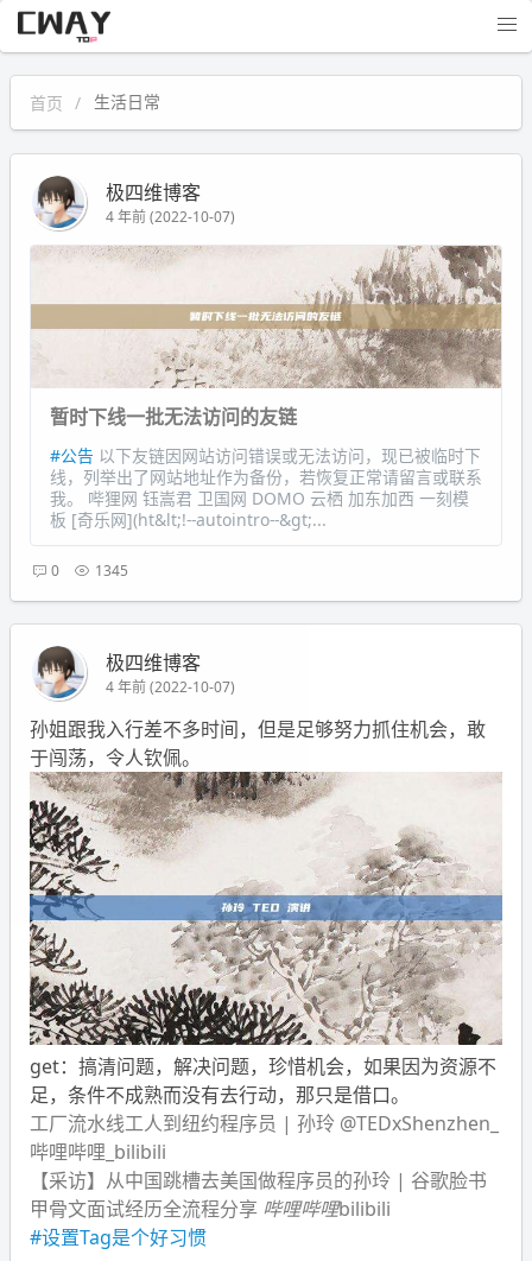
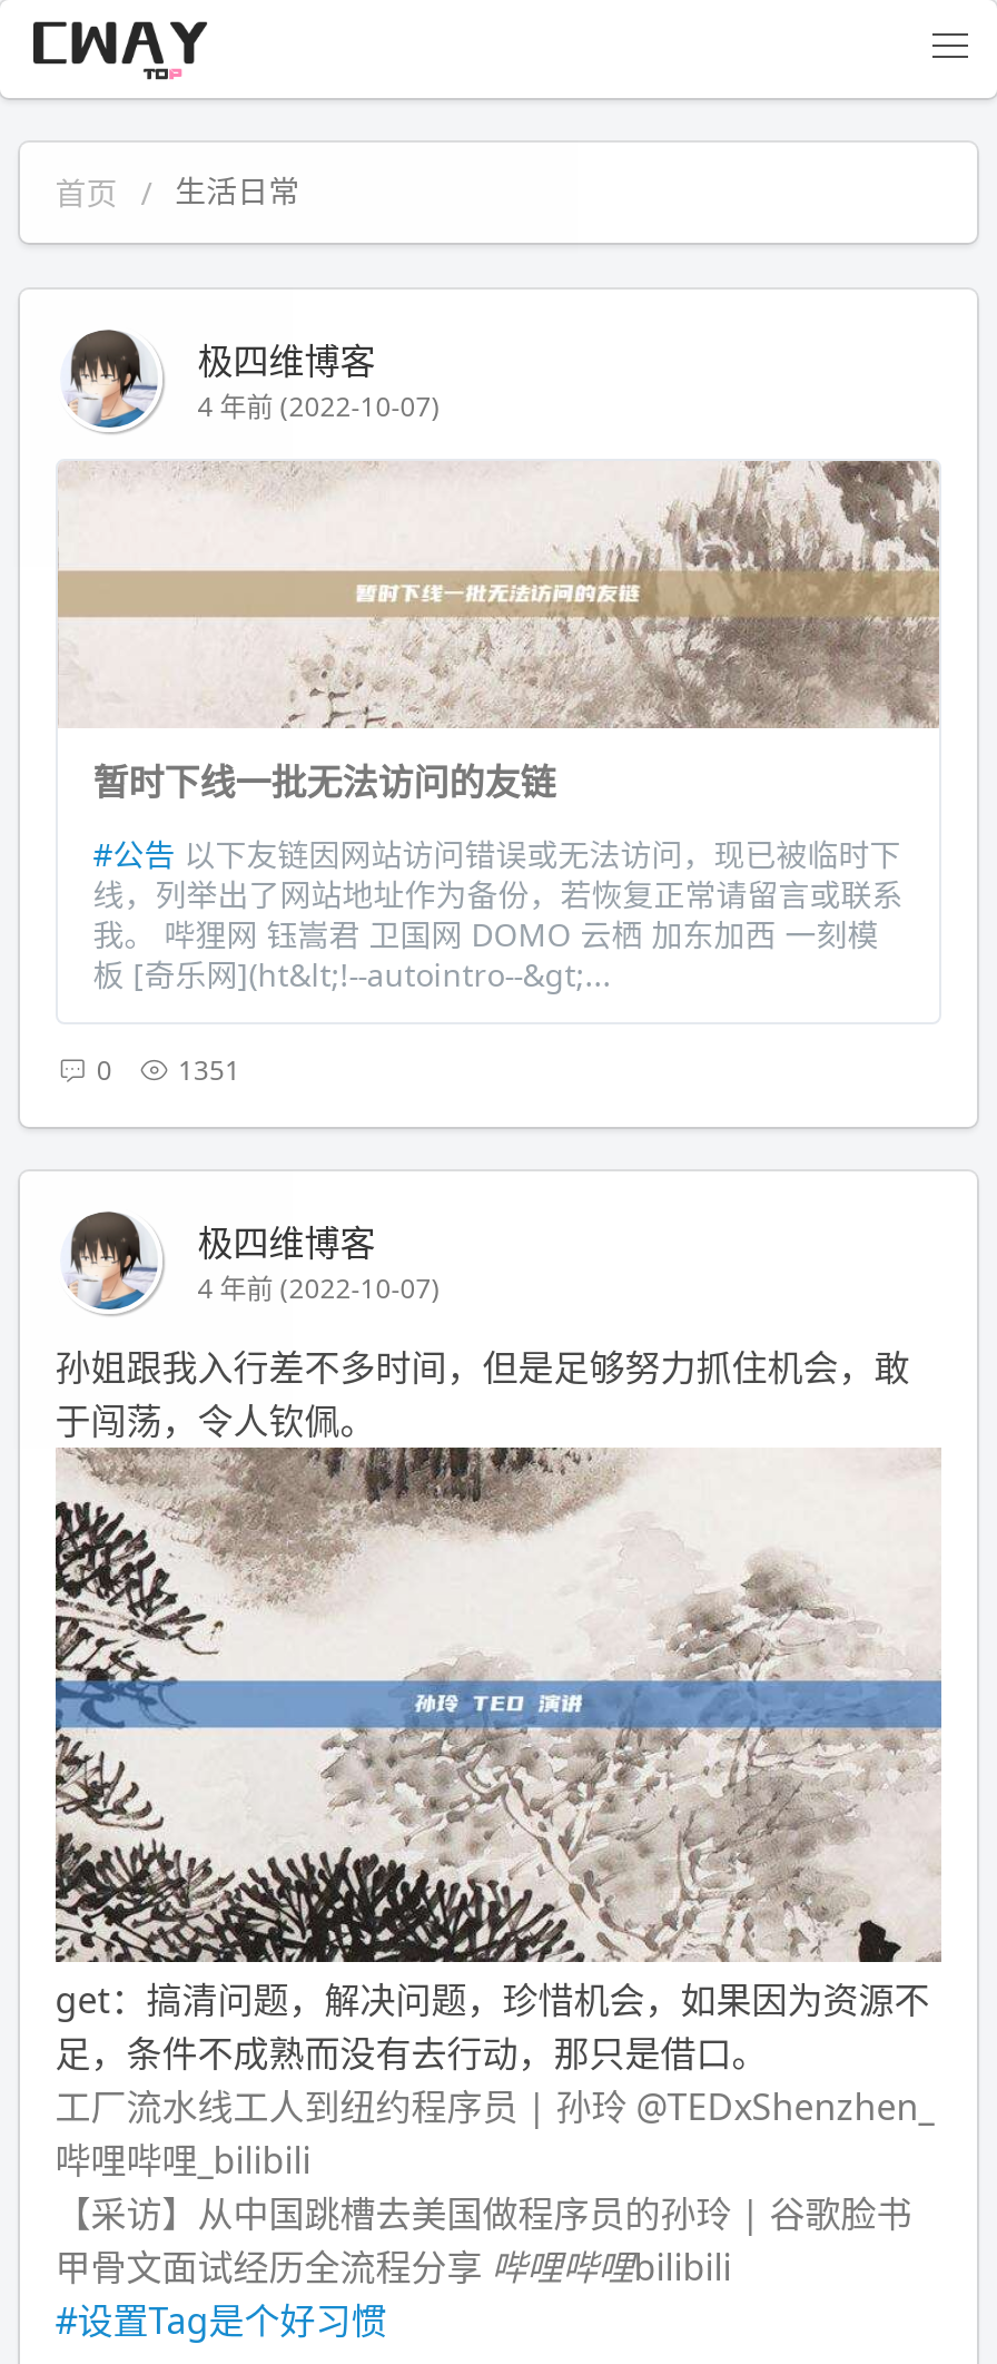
- 0 1345
+ 0 1351
